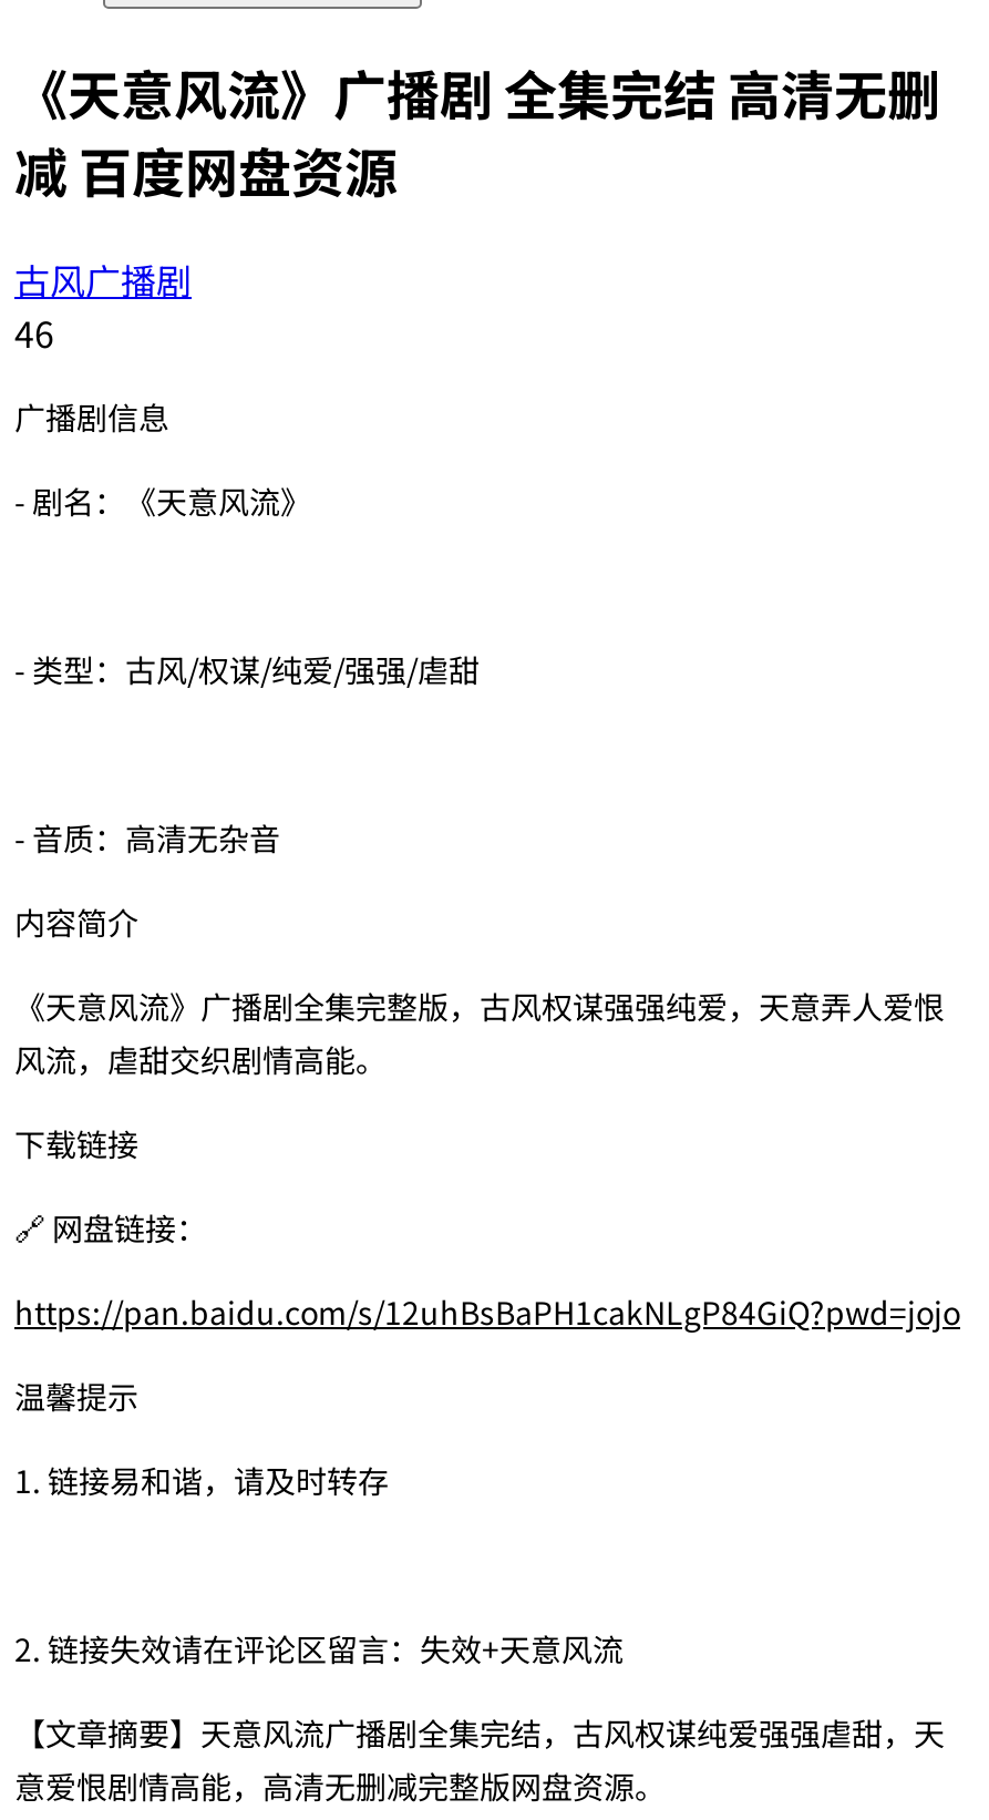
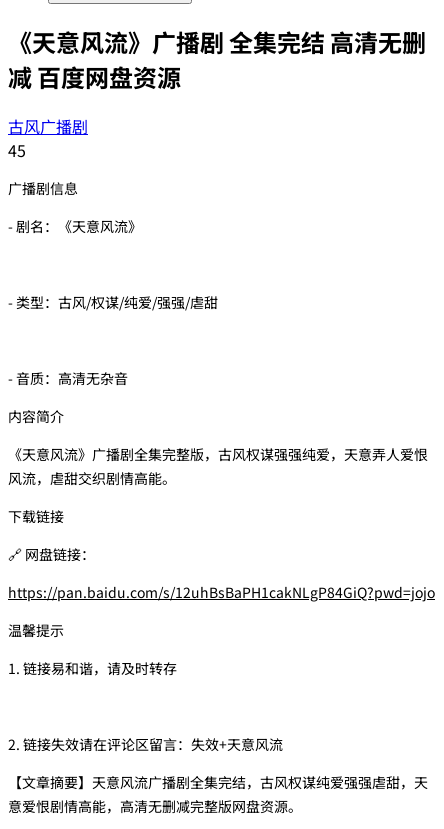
- 46
+ 45
